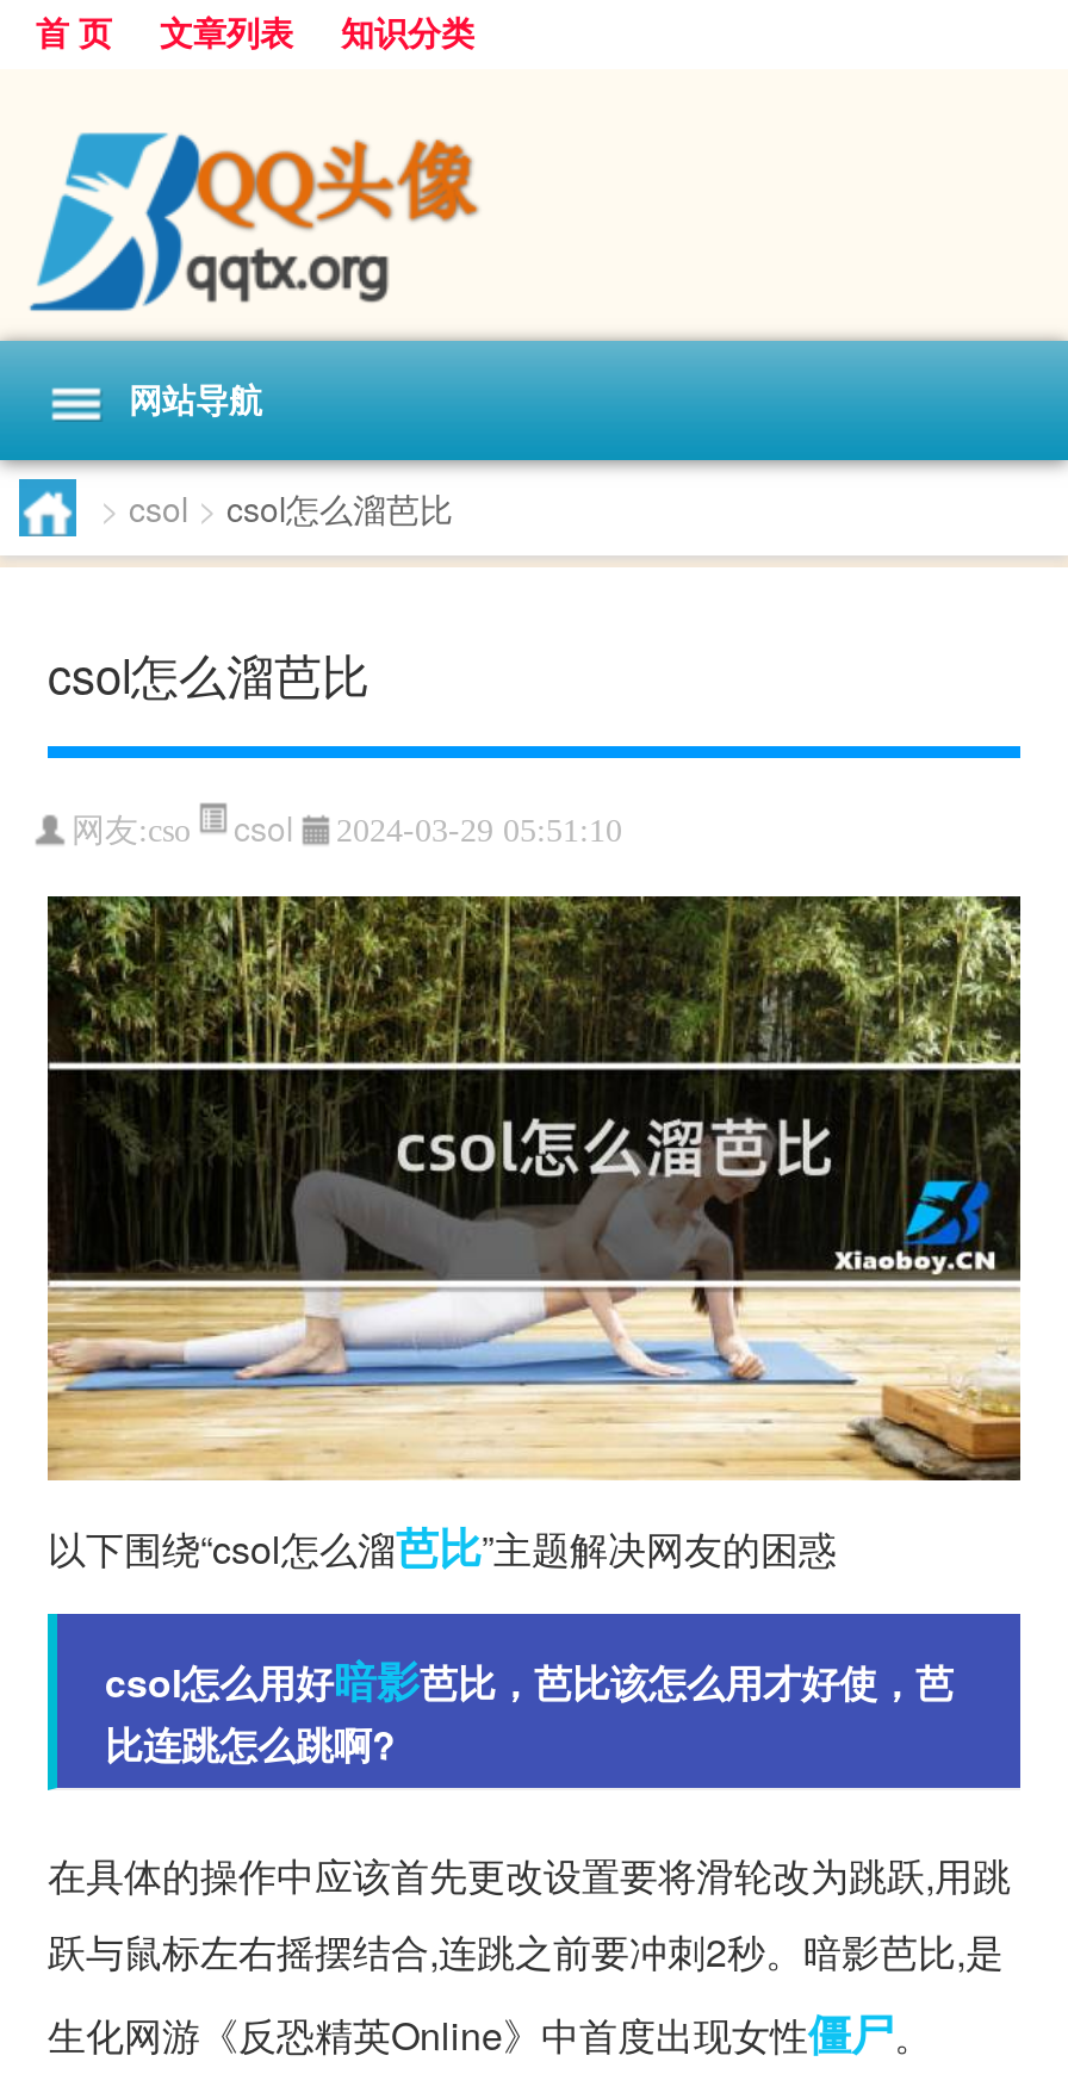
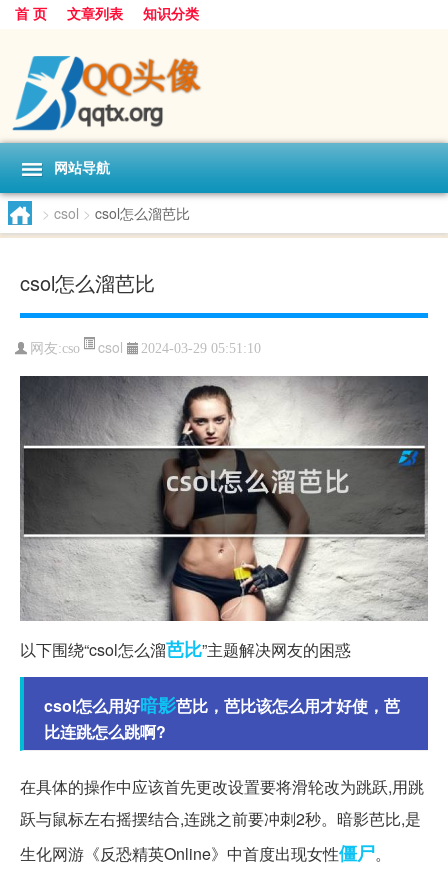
- [image]
+ [image]
